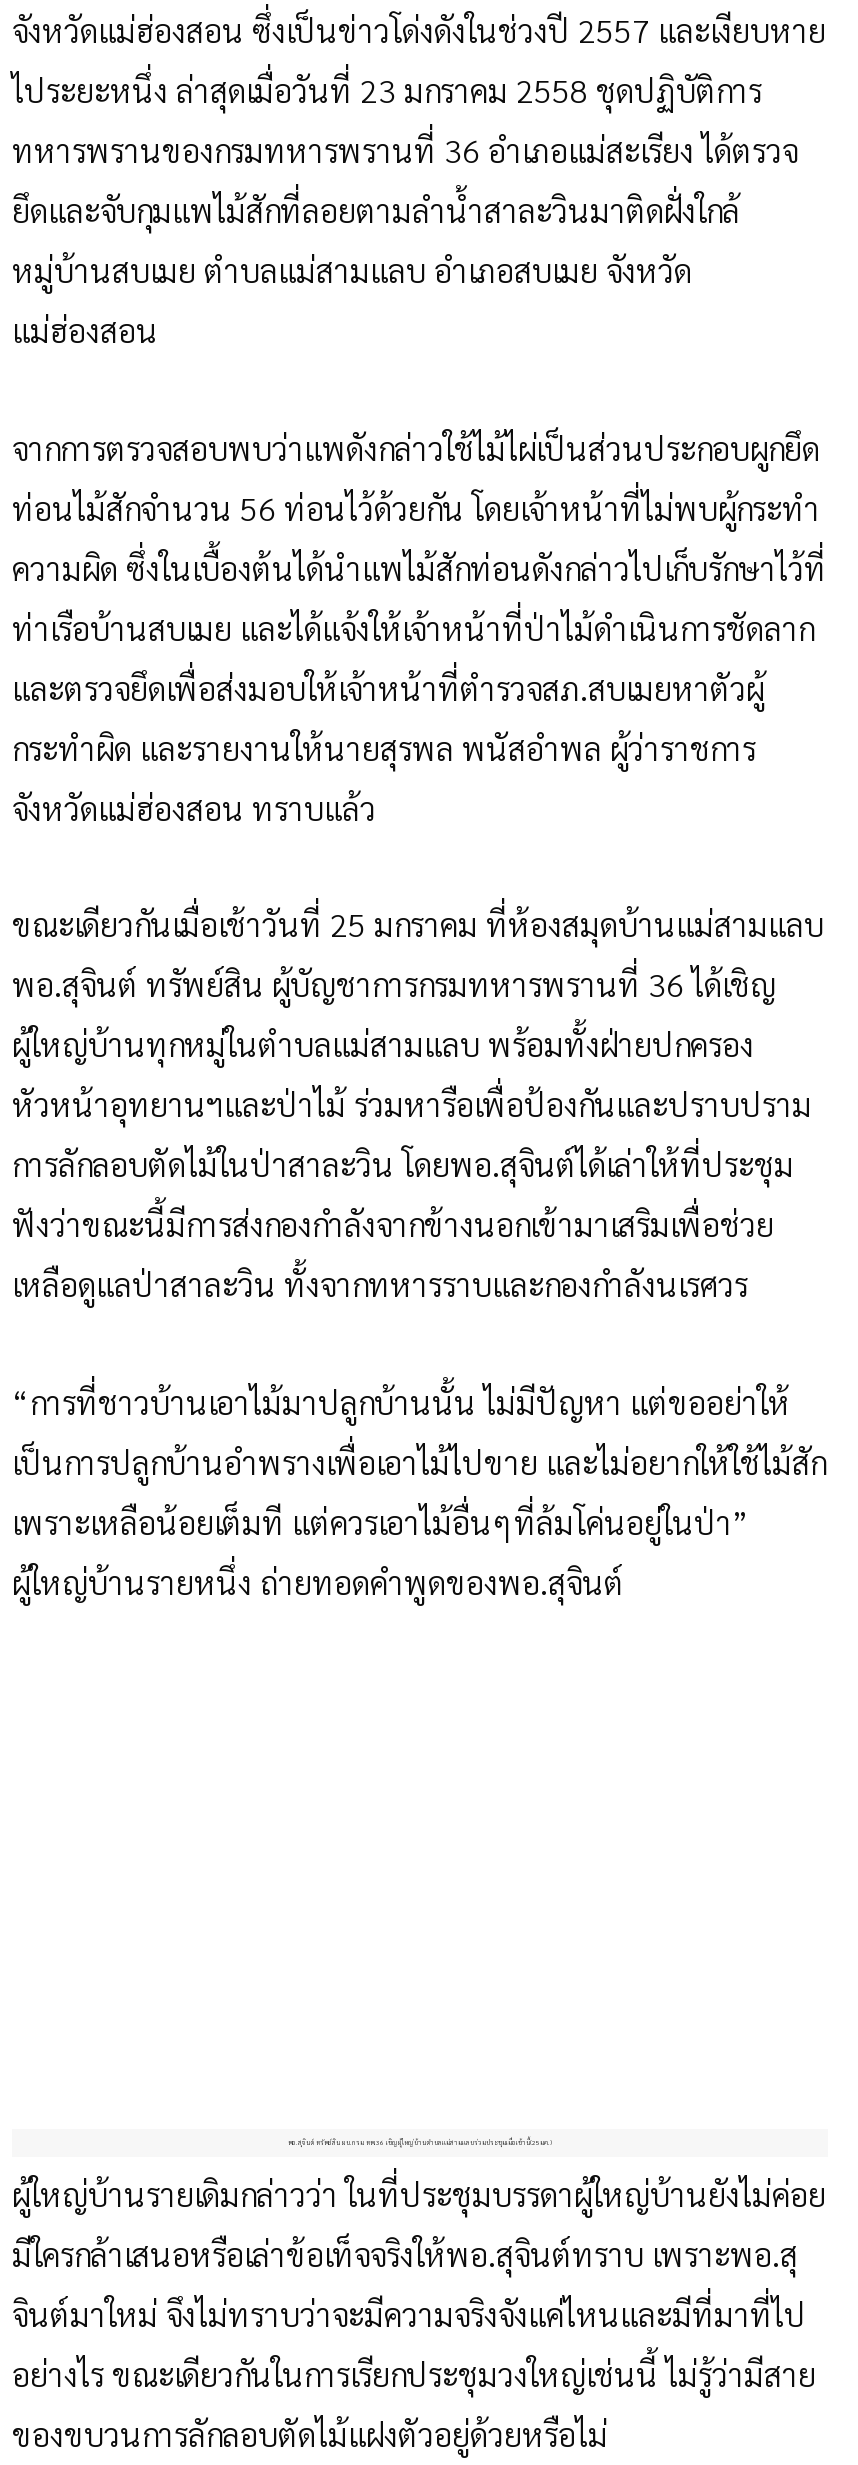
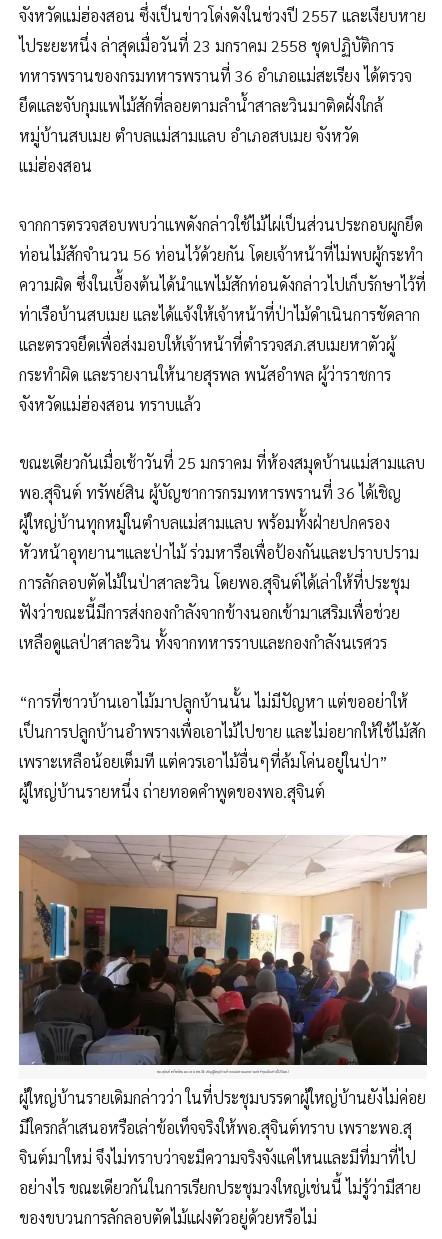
+ [image]
